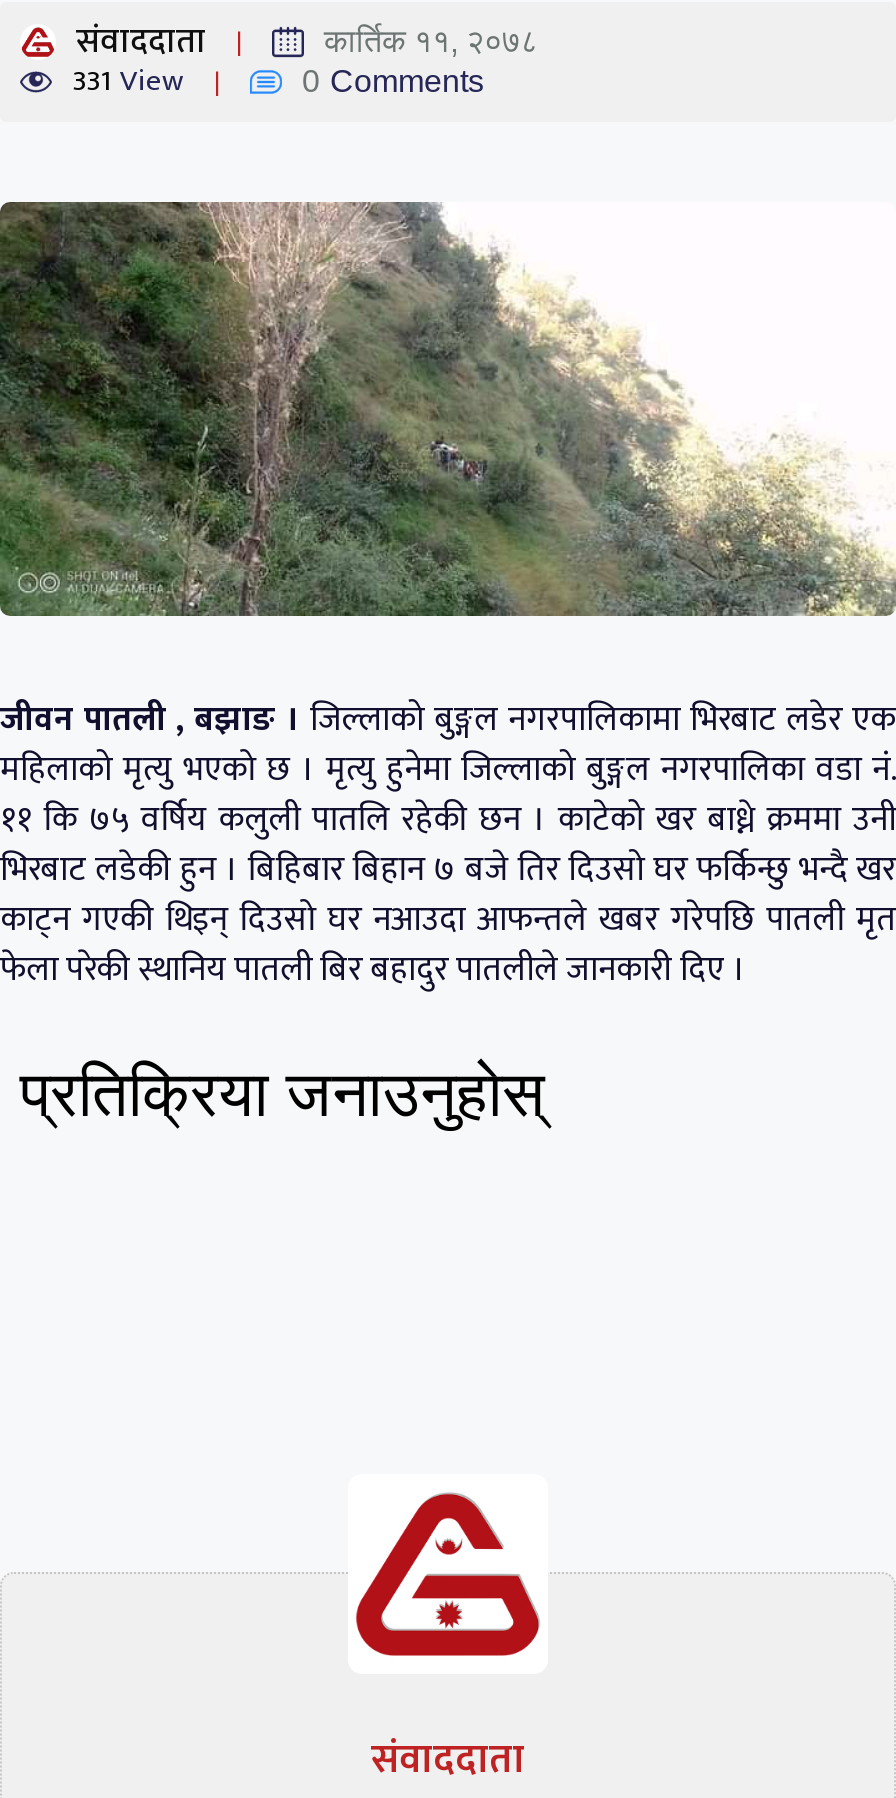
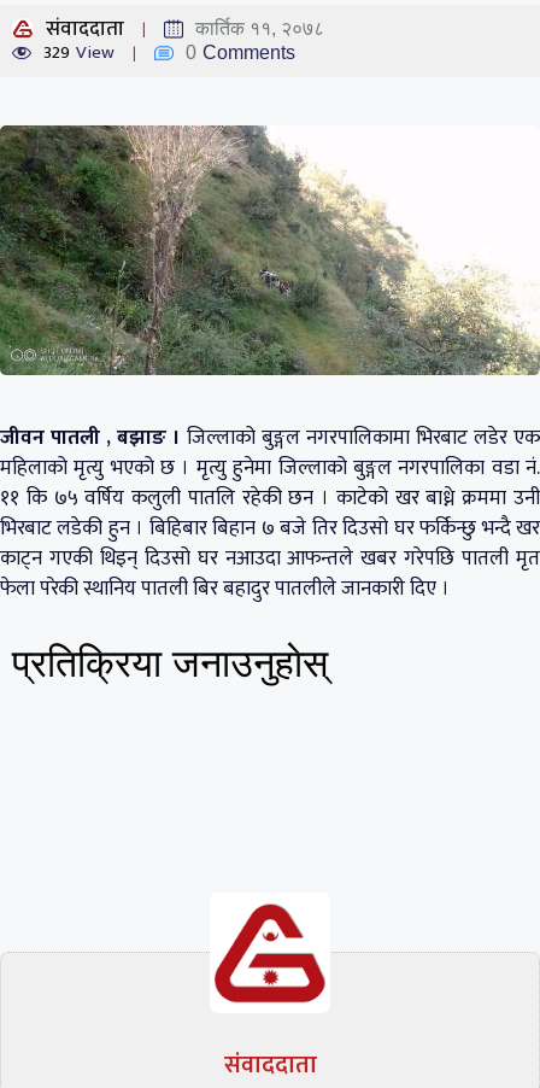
- 331 View
+ 329 View
